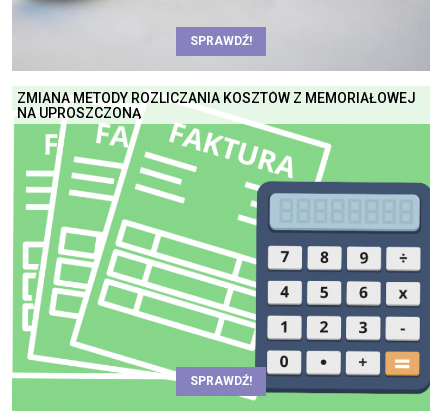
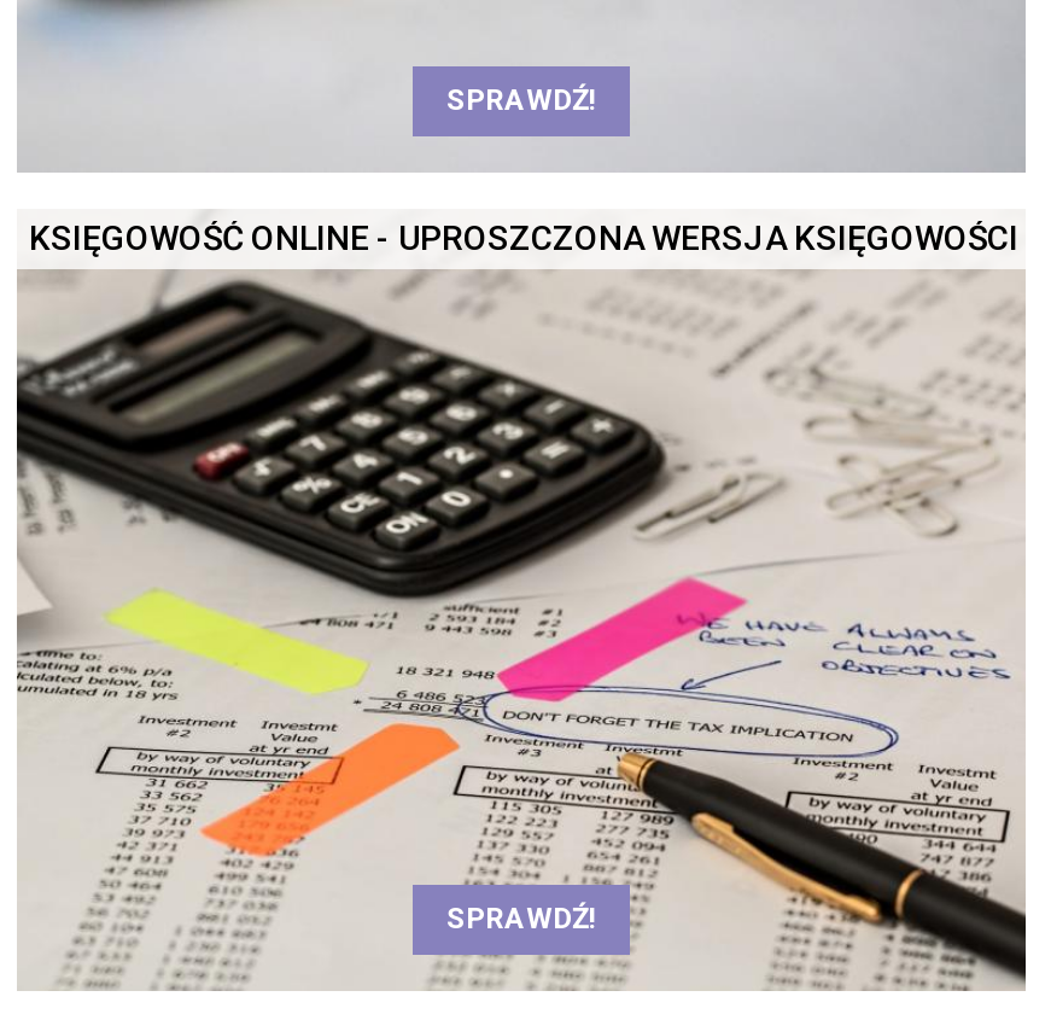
- ZMIANA METODY ROZLICZANIA KOSZTÓW Z MEMORIAŁOWEJ
- NA UPROSZCZONĄ
+ KSIĘGOWOŚĆ ONLINE - UPROSZCZONA WERSJA KSIĘGOWOŚCI

- [image]
+ [image]
